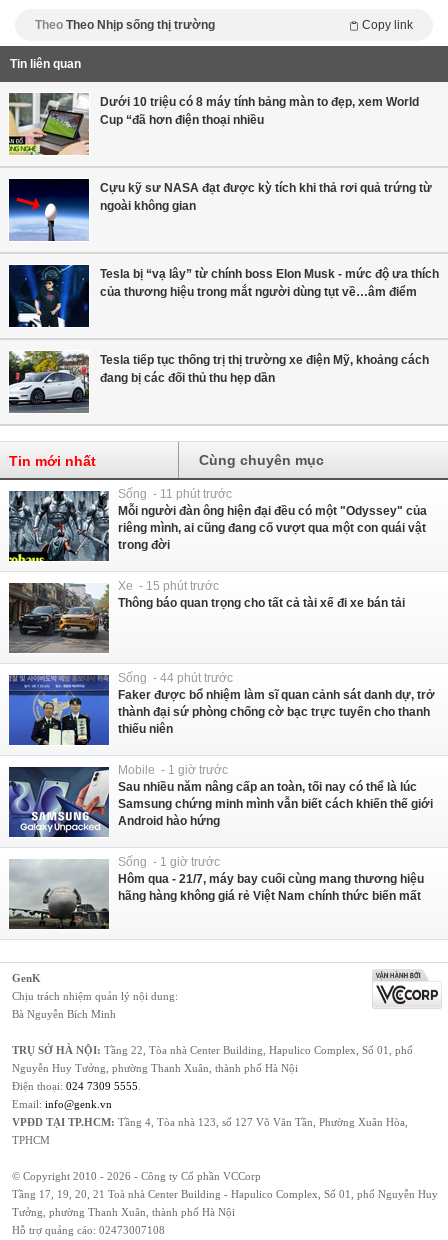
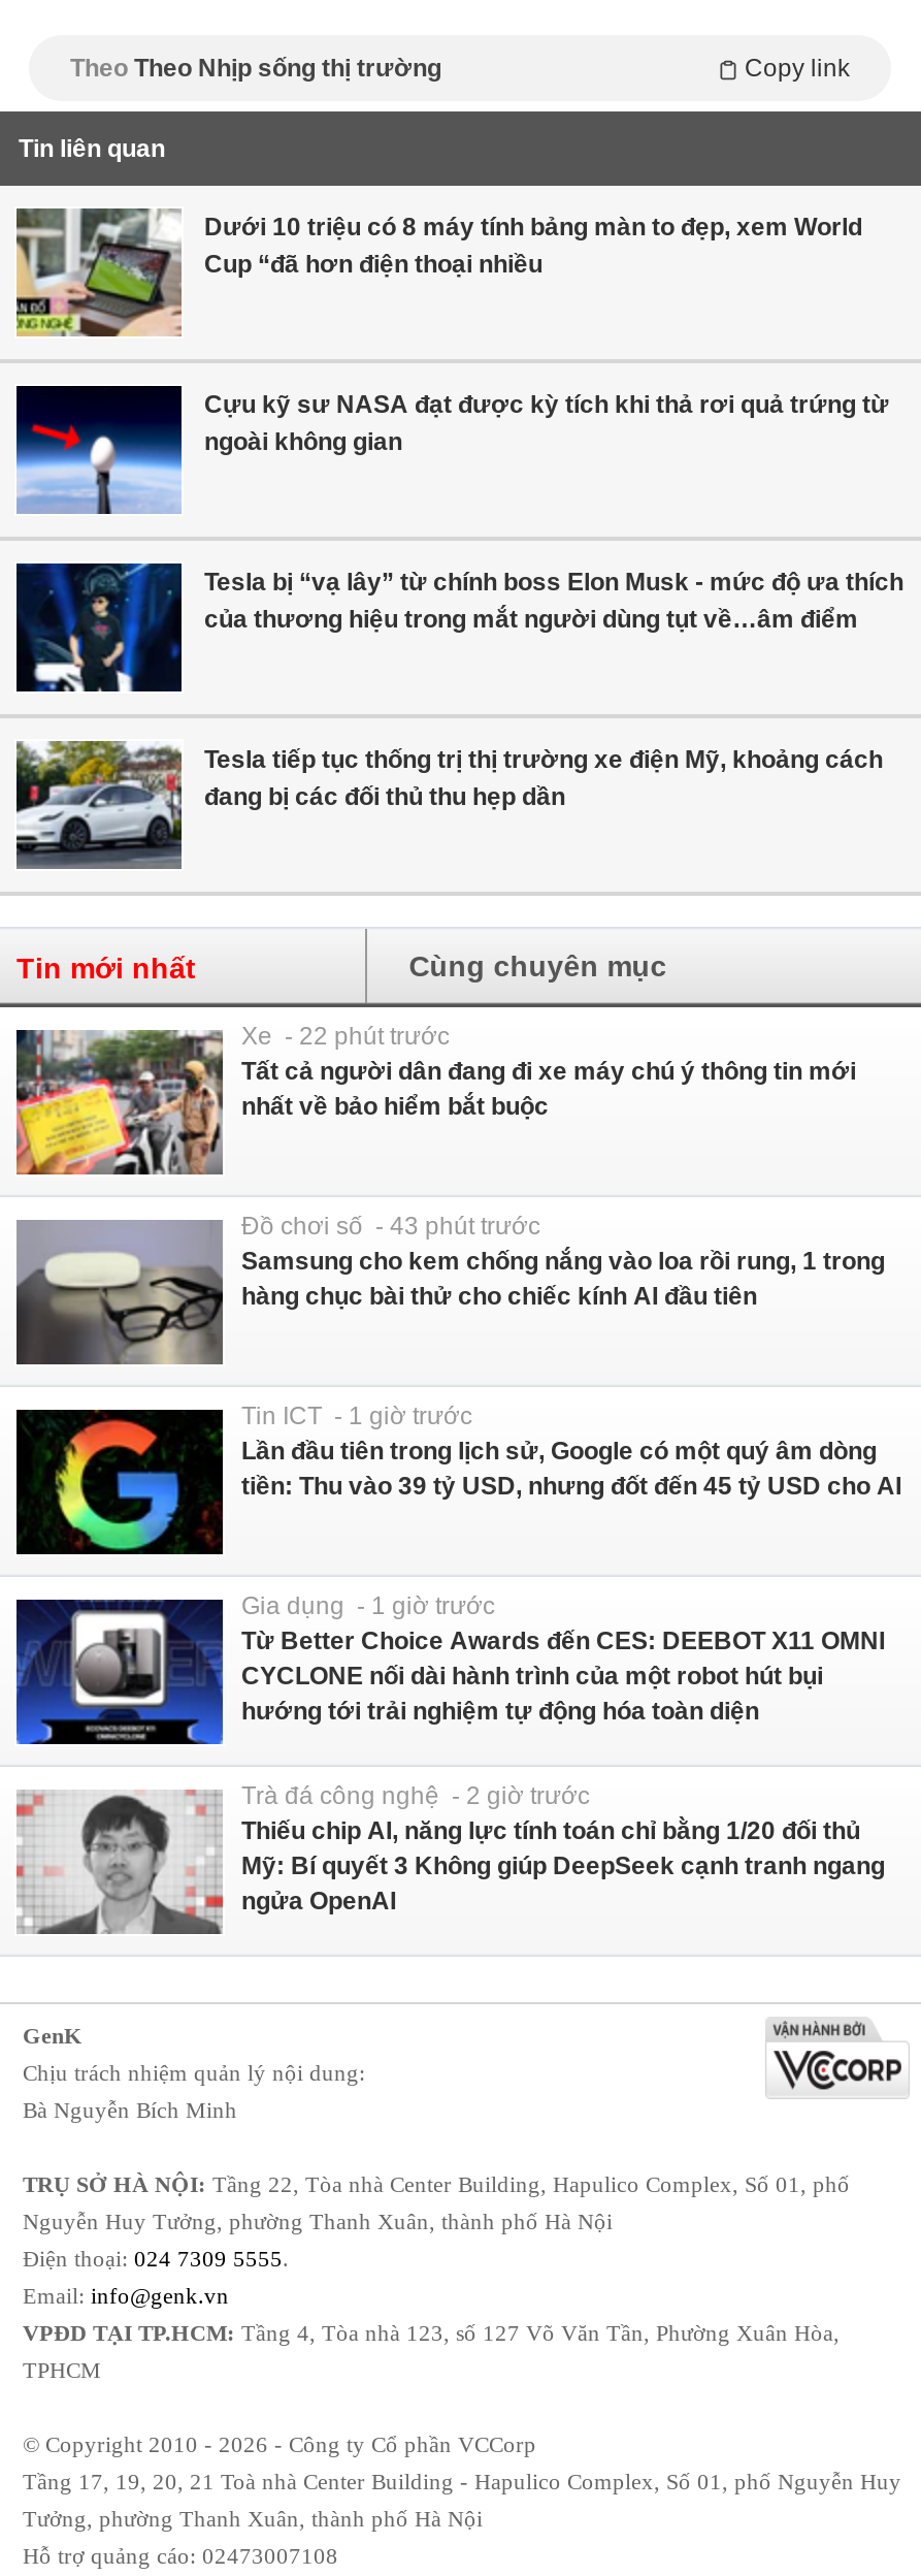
- [image]
- Sống - 11 phút trước
- Mỗi người đàn ông hiện đại đều có một "Odyssey" của
- riêng mình, ai cũng đang cố vượt qua một con quái vật
- trong đời
+ [image]
+ Xe - 22 phút trước
+ Tất cả người dân đang đi xe máy chú ý thông tin mới
+ nhất về bảo hiểm bắt buộc

- [image]
- Xe - 15 phút trước
- Thông báo quan trọng cho tất cả tài xế đi xe bán tải
+ [image]
+ Đồ chơi số - 43 phút trước
+ Samsung cho kem chống nắng vào loa rồi rung, 1 trong
+ hàng chục bài thử cho chiếc kính AI đầu tiên

- [image]
- Sống - 44 phút trước
- Faker được bổ nhiệm làm sĩ quan cảnh sát danh dự, trở
- thành đại sứ phòng chống cờ bạc trực tuyến cho thanh
- thiếu niên
+ [image]
+ Tin ICT - 1 giờ trước
+ Lần đầu tiên trong lịch sử, Google có một quý âm dòng
+ tiền: Thu vào 39 tỷ USD, nhưng đốt đến 45 tỷ USD cho AI

- [image]
- Mobile - 1 giờ trước
- Sau nhiều năm nâng cấp an toàn, tối nay có thể là lúc
- Samsung chứng minh mình vẫn biết cách khiến thế giới
- Android hào hứng
+ [image]
+ Gia dụng - 1 giờ trước
+ Từ Better Choice Awards đến CES: DEEBOT X11 OMNI
+ CYCLONE nối dài hành trình của một robot hút bụi
+ hướng tới trải nghiệm tự động hóa toàn diện

- [image]
- Sống - 1 giờ trước
- Hôm qua - 21/7, máy bay cuối cùng mang thương hiệu
- hãng hàng không giá rẻ Việt Nam chính thức biến mất
+ [image]
+ Trà đá công nghệ - 2 giờ trước
+ Thiếu chip AI, năng lực tính toán chỉ bằng 1/20 đối thủ
+ Mỹ: Bí quyết 3 Không giúp DeepSeek cạnh tranh ngang
+ ngửa OpenAI
